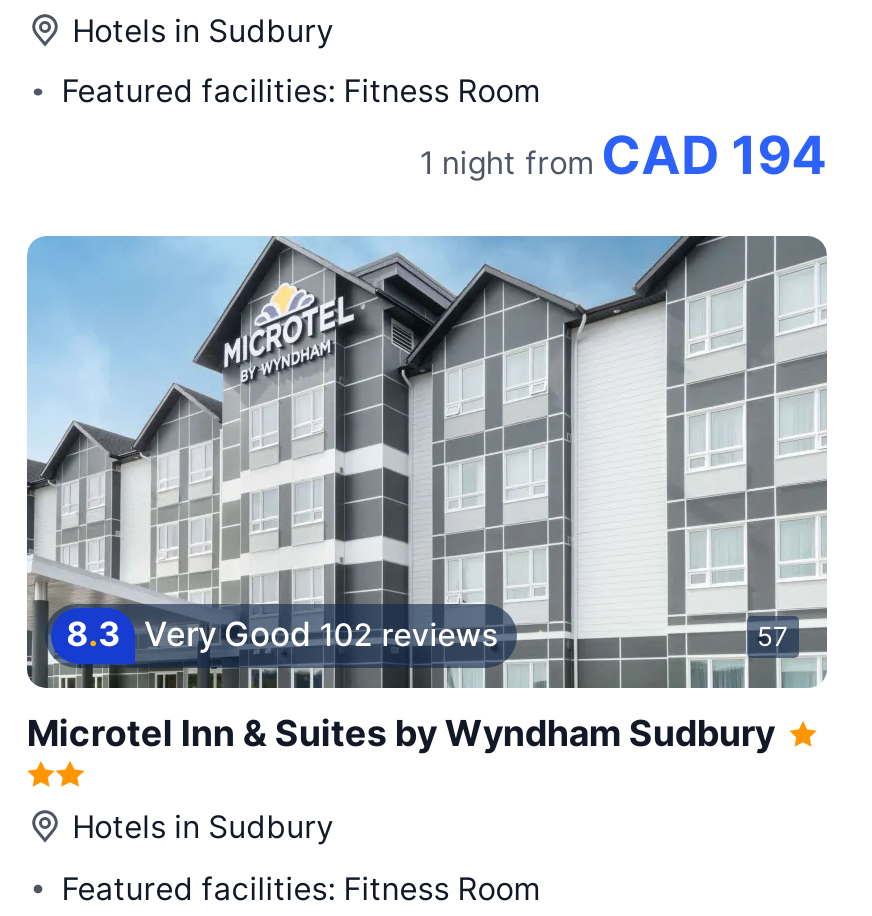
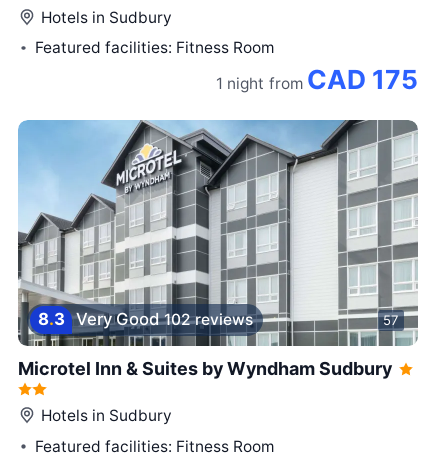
- 1 night from CAD 194
+ 1 night from CAD 175
